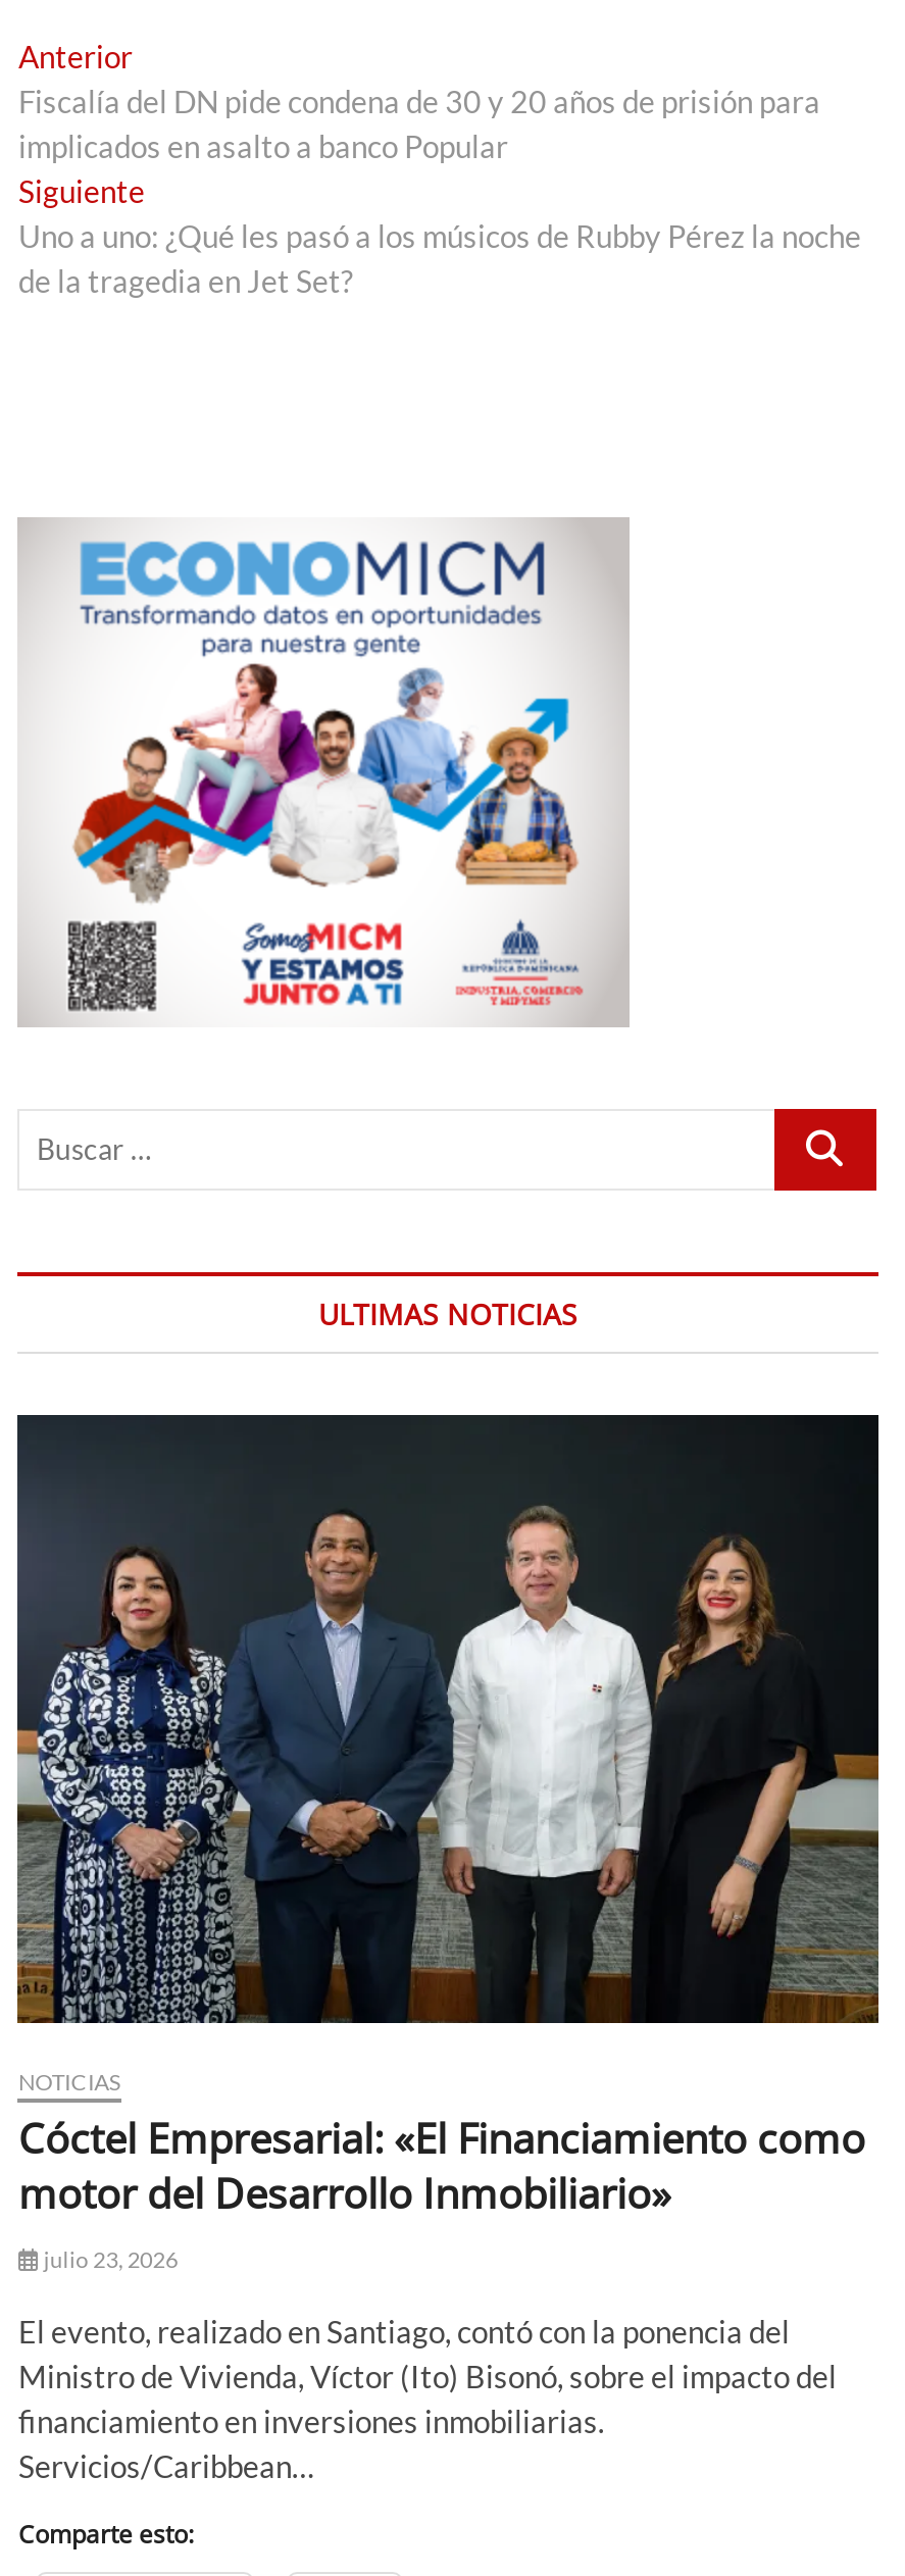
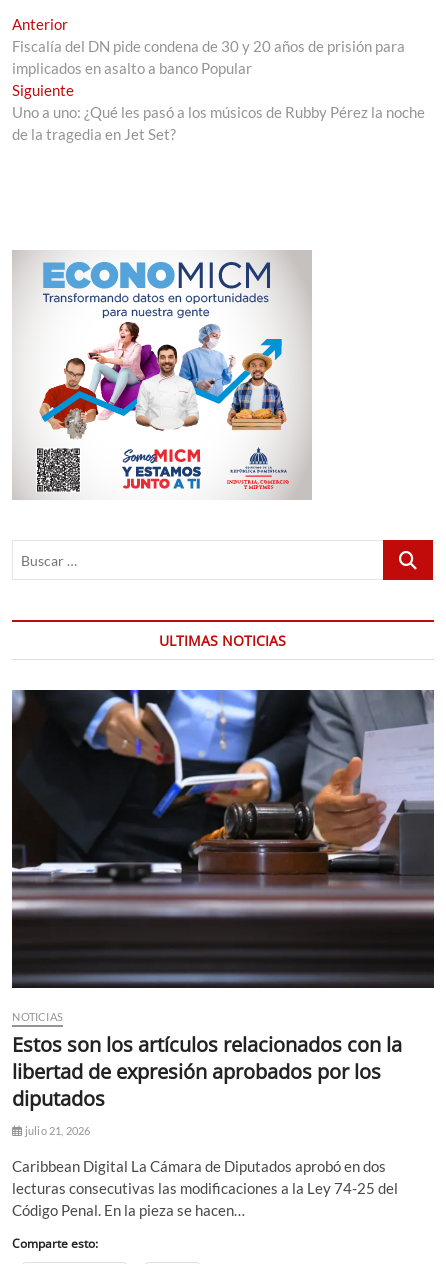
- [image]
+ [image]

- Cóctel Empresarial: «El Financiamiento como
- motor del Desarrollo Inmobiliario»
- julio 23, 2026
+ Estos son los artículos relacionados con la
+ libertad de expresión aprobados por los
+ diputados
+ julio 21, 2026

- El evento, realizado en Santiago, contó con la ponencia del
- Ministro de Vivienda, Víctor (Ito) Bisonó, sobre el impacto del
- financiamiento en inversiones inmobiliarias.
- Servicios/Caribbean…
+ Caribbean Digital La Cámara de Diputados aprobó en dos
+ lecturas consecutivas las modificaciones a la Ley 74-25 del
+ Código Penal. En la pieza se hacen…
